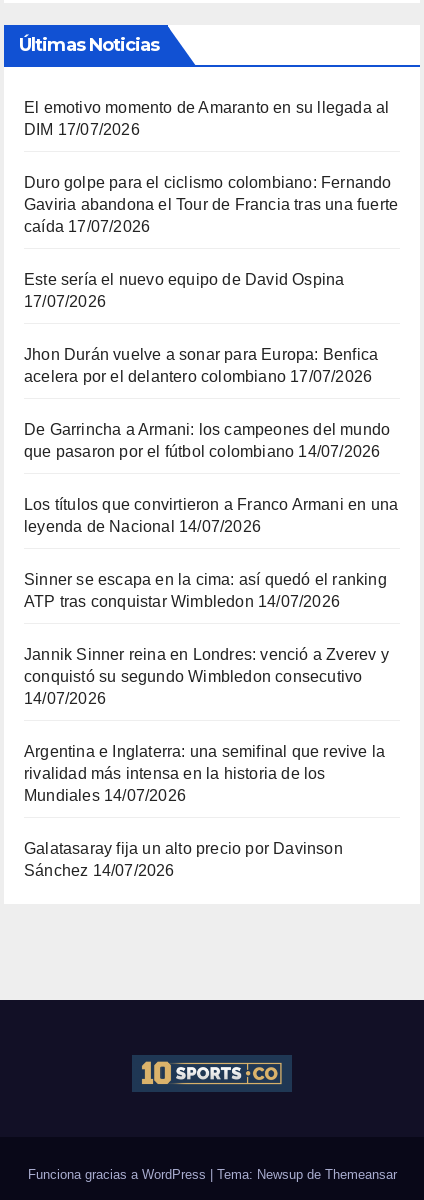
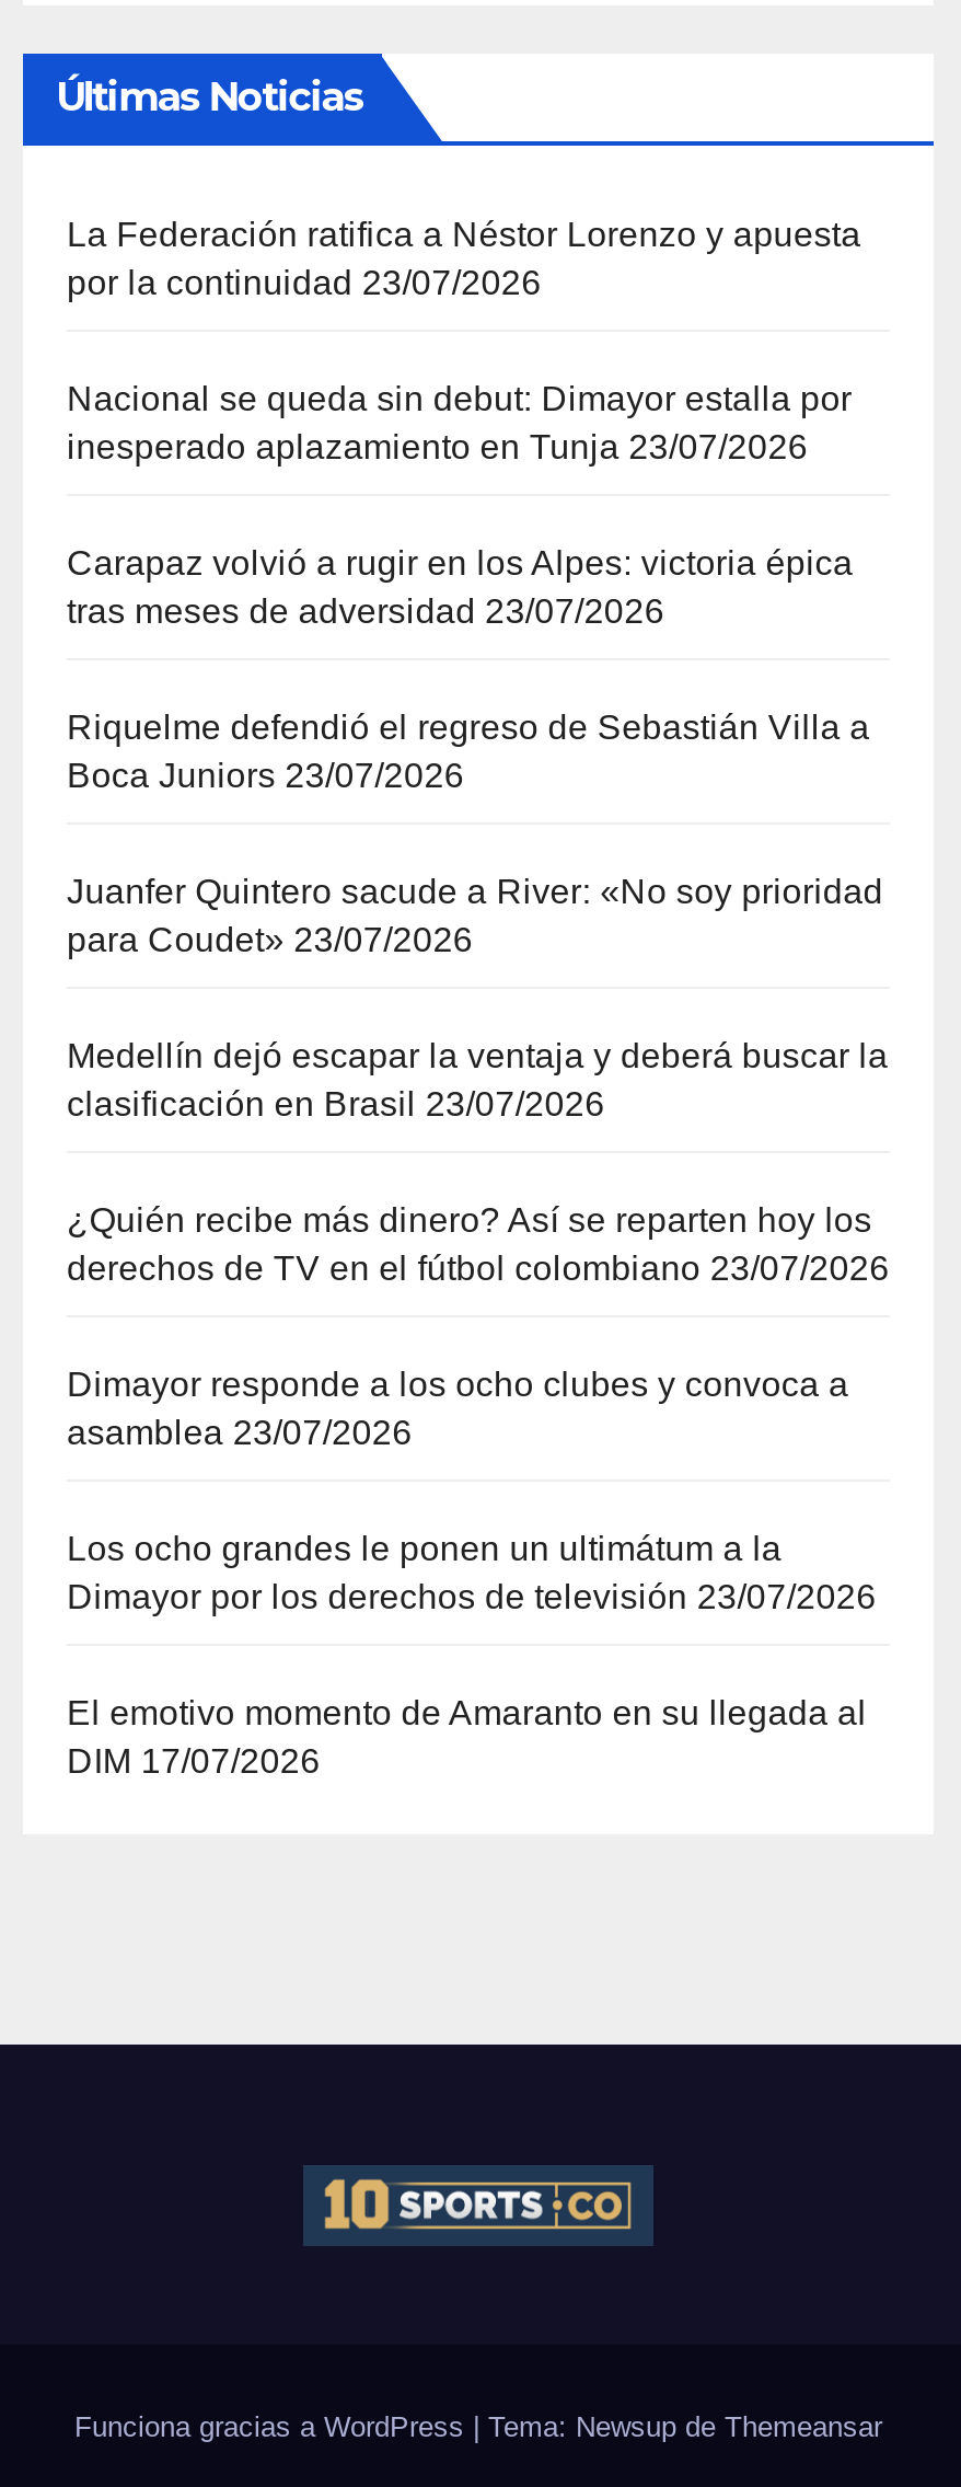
+ La Federación ratifica a Néstor Lorenzo y apuesta
+ por la continuidad 23/07/2026
+ Nacional se queda sin debut: Dimayor estalla por
+ inesperado aplazamiento en Tunja 23/07/2026
+ Carapaz volvió a rugir en los Alpes: victoria épica
+ tras meses de adversidad 23/07/2026
+ Riquelme defendió el regreso de Sebastián Villa a
+ Boca Juniors 23/07/2026
+ Juanfer Quintero sacude a River: «No soy prioridad
+ para Coudet» 23/07/2026
+ Medellín dejó escapar la ventaja y deberá buscar la
+ clasificación en Brasil 23/07/2026
+ ¿Quién recibe más dinero? Así se reparten hoy los
+ derechos de TV en el fútbol colombiano 23/07/2026
+ Dimayor responde a los ocho clubes y convoca a
+ asamblea 23/07/2026
+ Los ocho grandes le ponen un ultimátum a la
+ Dimayor por los derechos de televisión 23/07/2026

moved down: El emotivo momento de Amaranto en su llegada al | DIM 17/07/2026

- Duro golpe para el ciclismo colombiano: Fernando
- Gaviria abandona el Tour de Francia tras una fuerte
- caída 17/07/2026
- Este sería el nuevo equipo de David Ospina
- 17/07/2026
- Jhon Durán vuelve a sonar para Europa: Benfica
- acelera por el delantero colombiano 17/07/2026
- De Garrincha a Armani: los campeones del mundo
- que pasaron por el fútbol colombiano 14/07/2026
- Los títulos que convirtieron a Franco Armani en una
- leyenda de Nacional 14/07/2026
- Sinner se escapa en la cima: así quedó el ranking
- ATP tras conquistar Wimbledon 14/07/2026
- Jannik Sinner reina en Londres: venció a Zverev y
- conquistó su segundo Wimbledon consecutivo
- 14/07/2026
- Argentina e Inglaterra: una semifinal que revive la
- rivalidad más intensa en la historia de los
- Mundiales 14/07/2026
- Galatasaray fija un alto precio por Davinson
- Sánchez 14/07/2026
